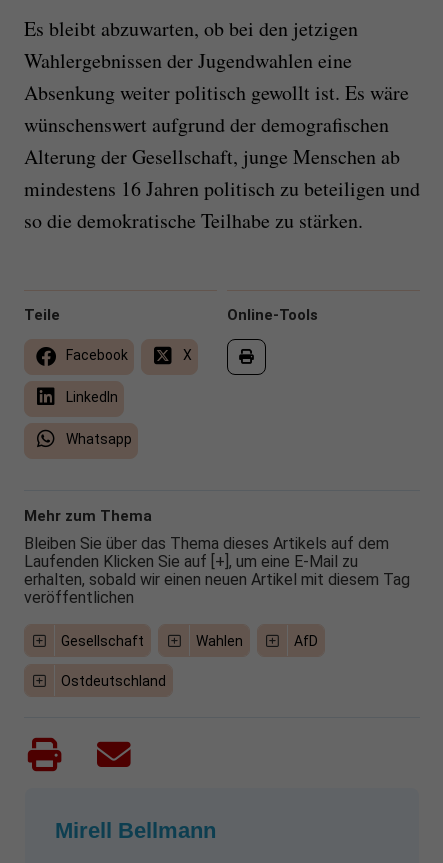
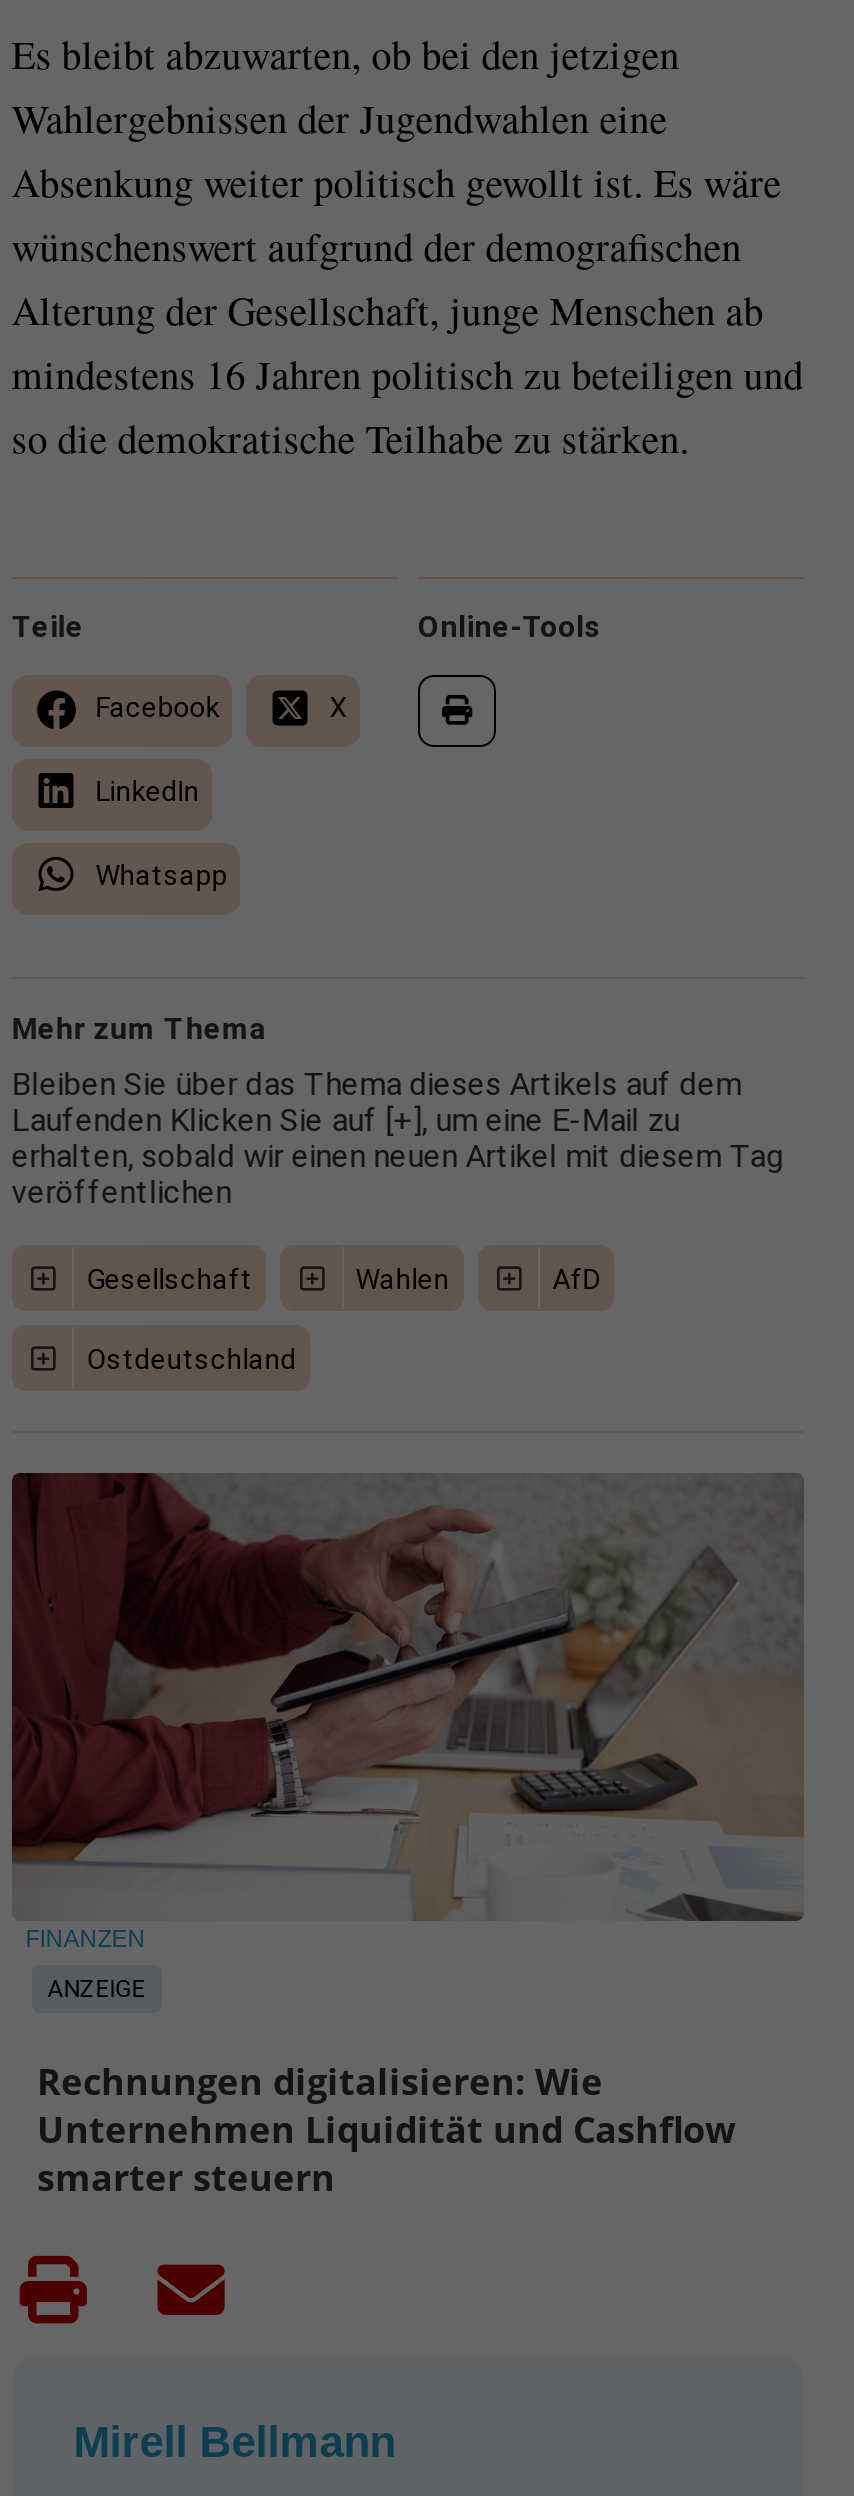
+ [image]
+ FINANZEN
+ Rechnungen digitalisieren: Wie
+ Unternehmen Liquidität und Cashflow
+ smarter steuern

+ ANZEIGE
